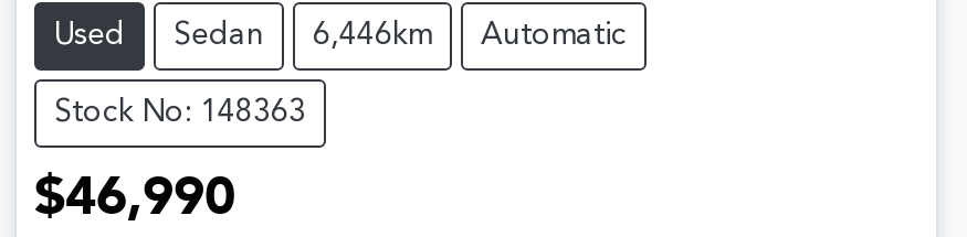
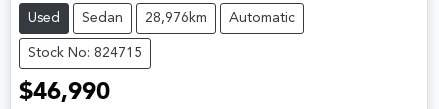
- Used Sedan 6,446km Automatic
+ Used Sedan 28,976km Automatic

- Stock No: 148363
+ Stock No: 824715
